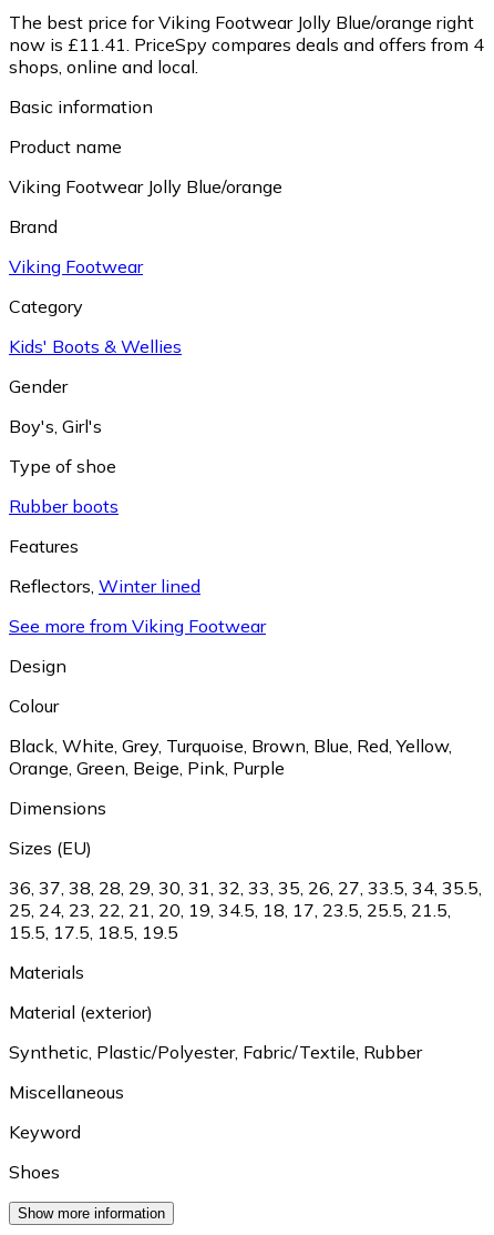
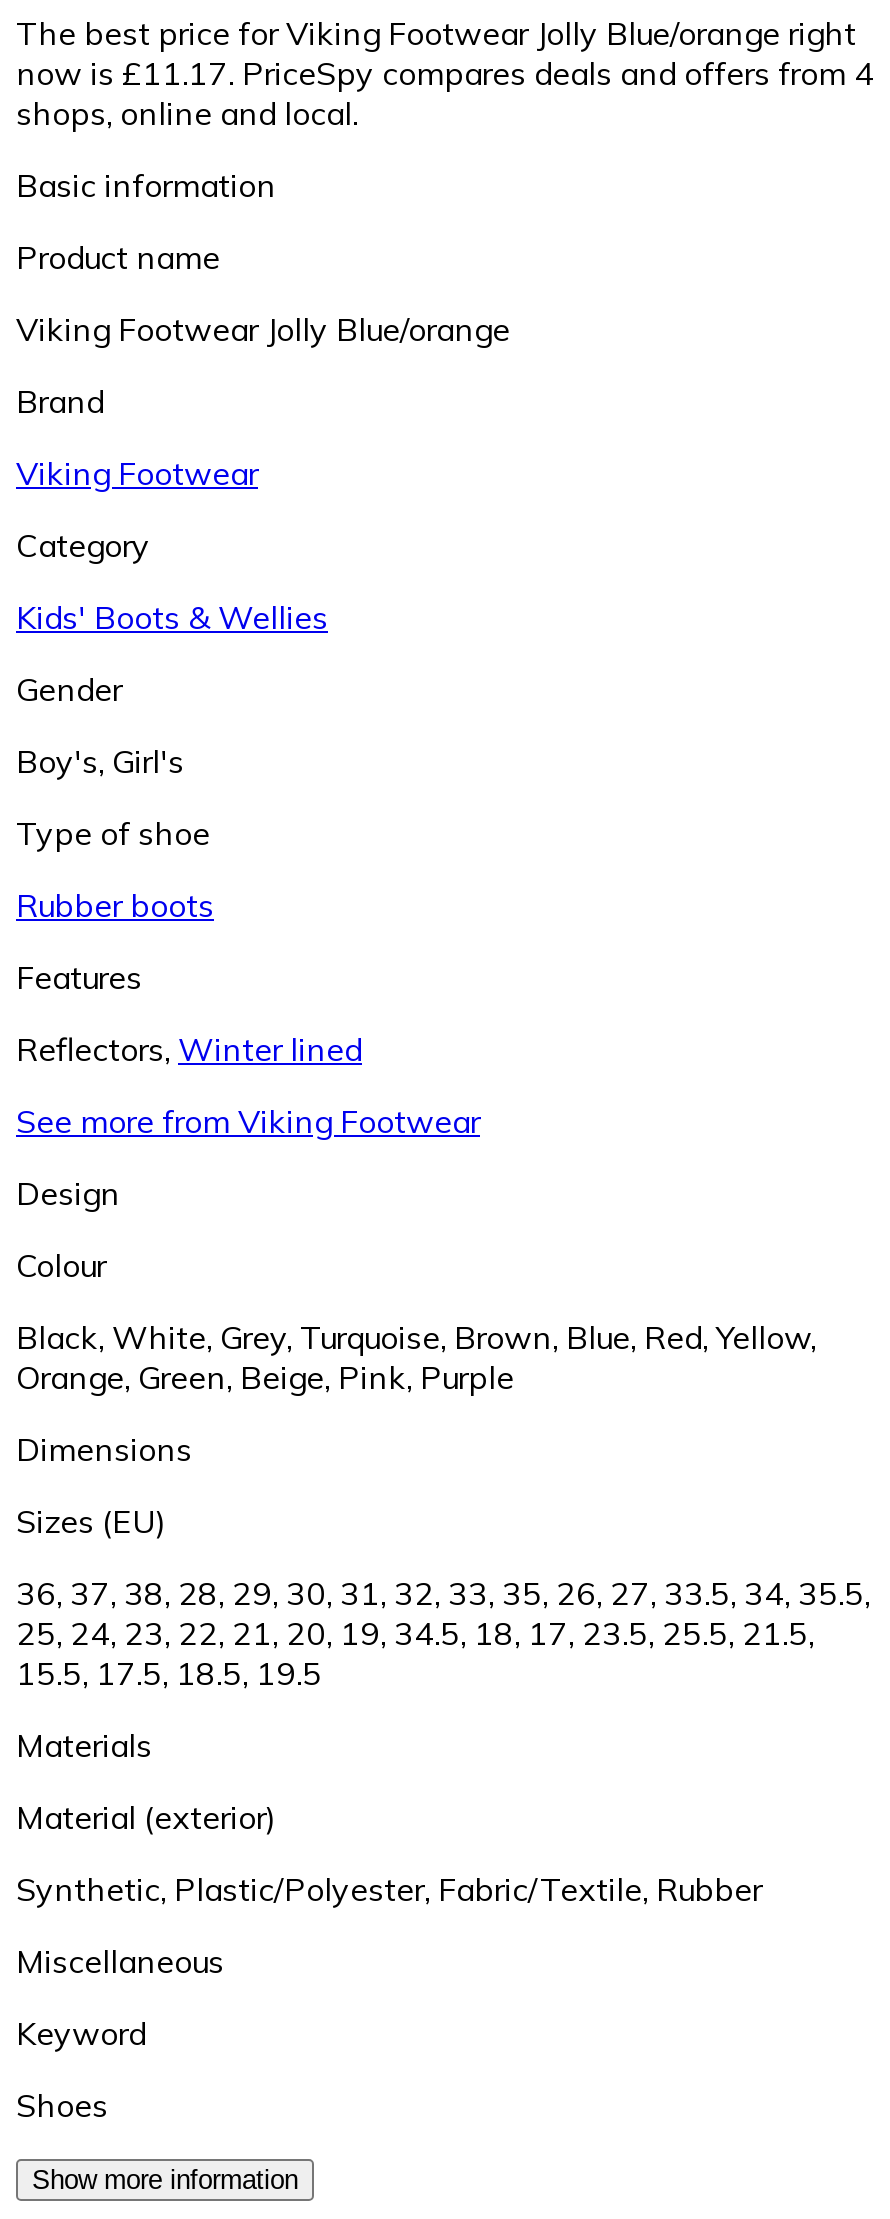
- now is £11.41. PriceSpy compares deals and offers from 4
+ now is £11.17. PriceSpy compares deals and offers from 4
